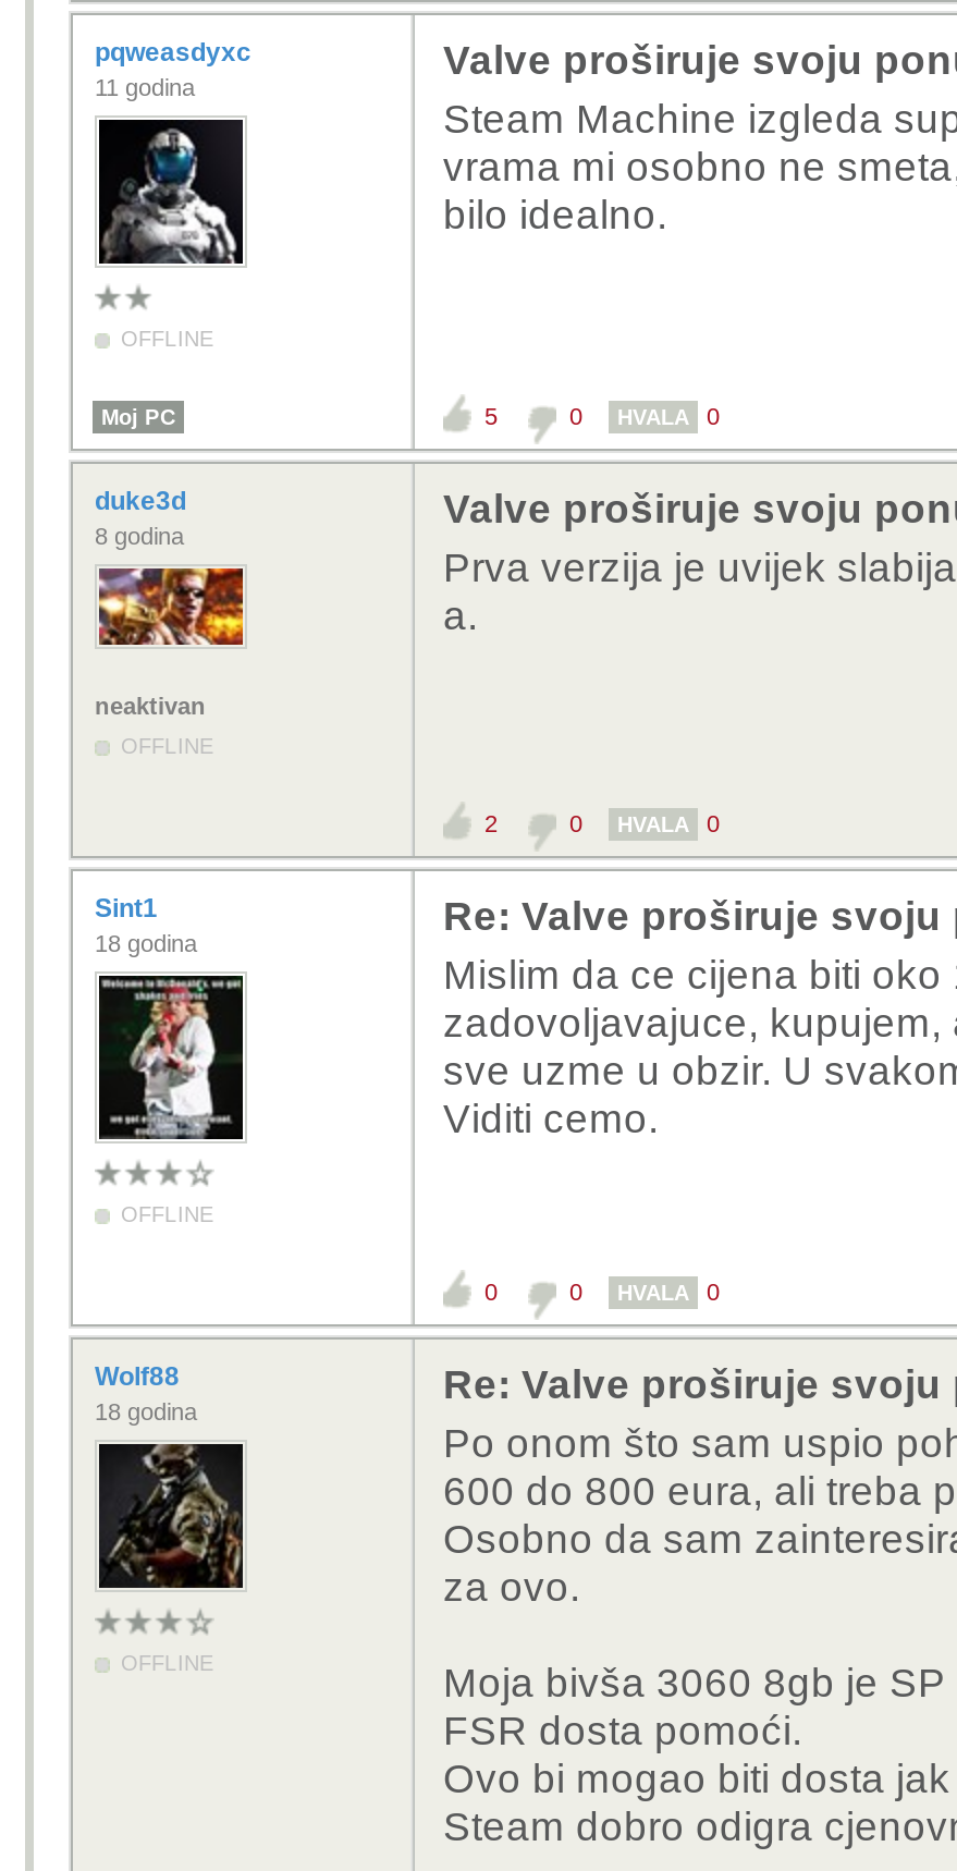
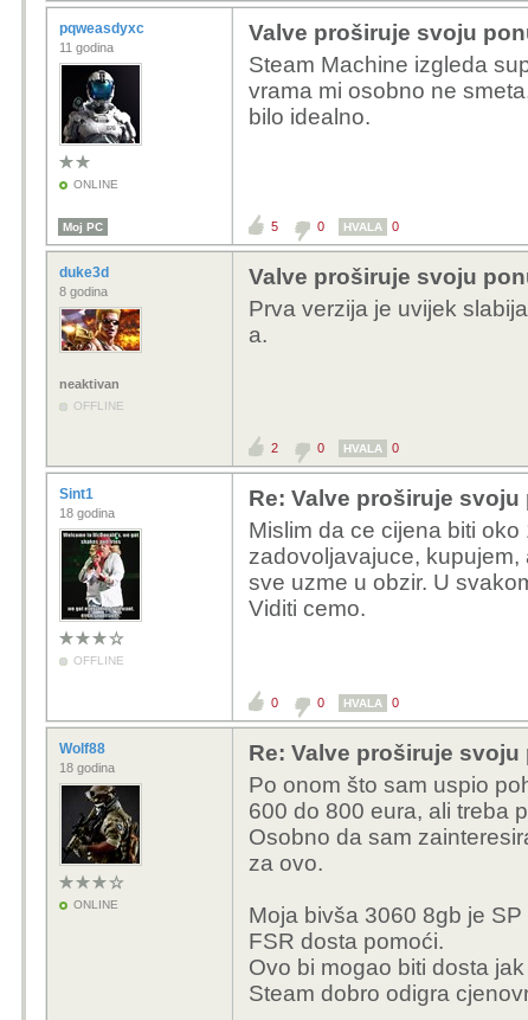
- OFFLINE
+ ONLINE

- OFFLINE
+ ONLINE
